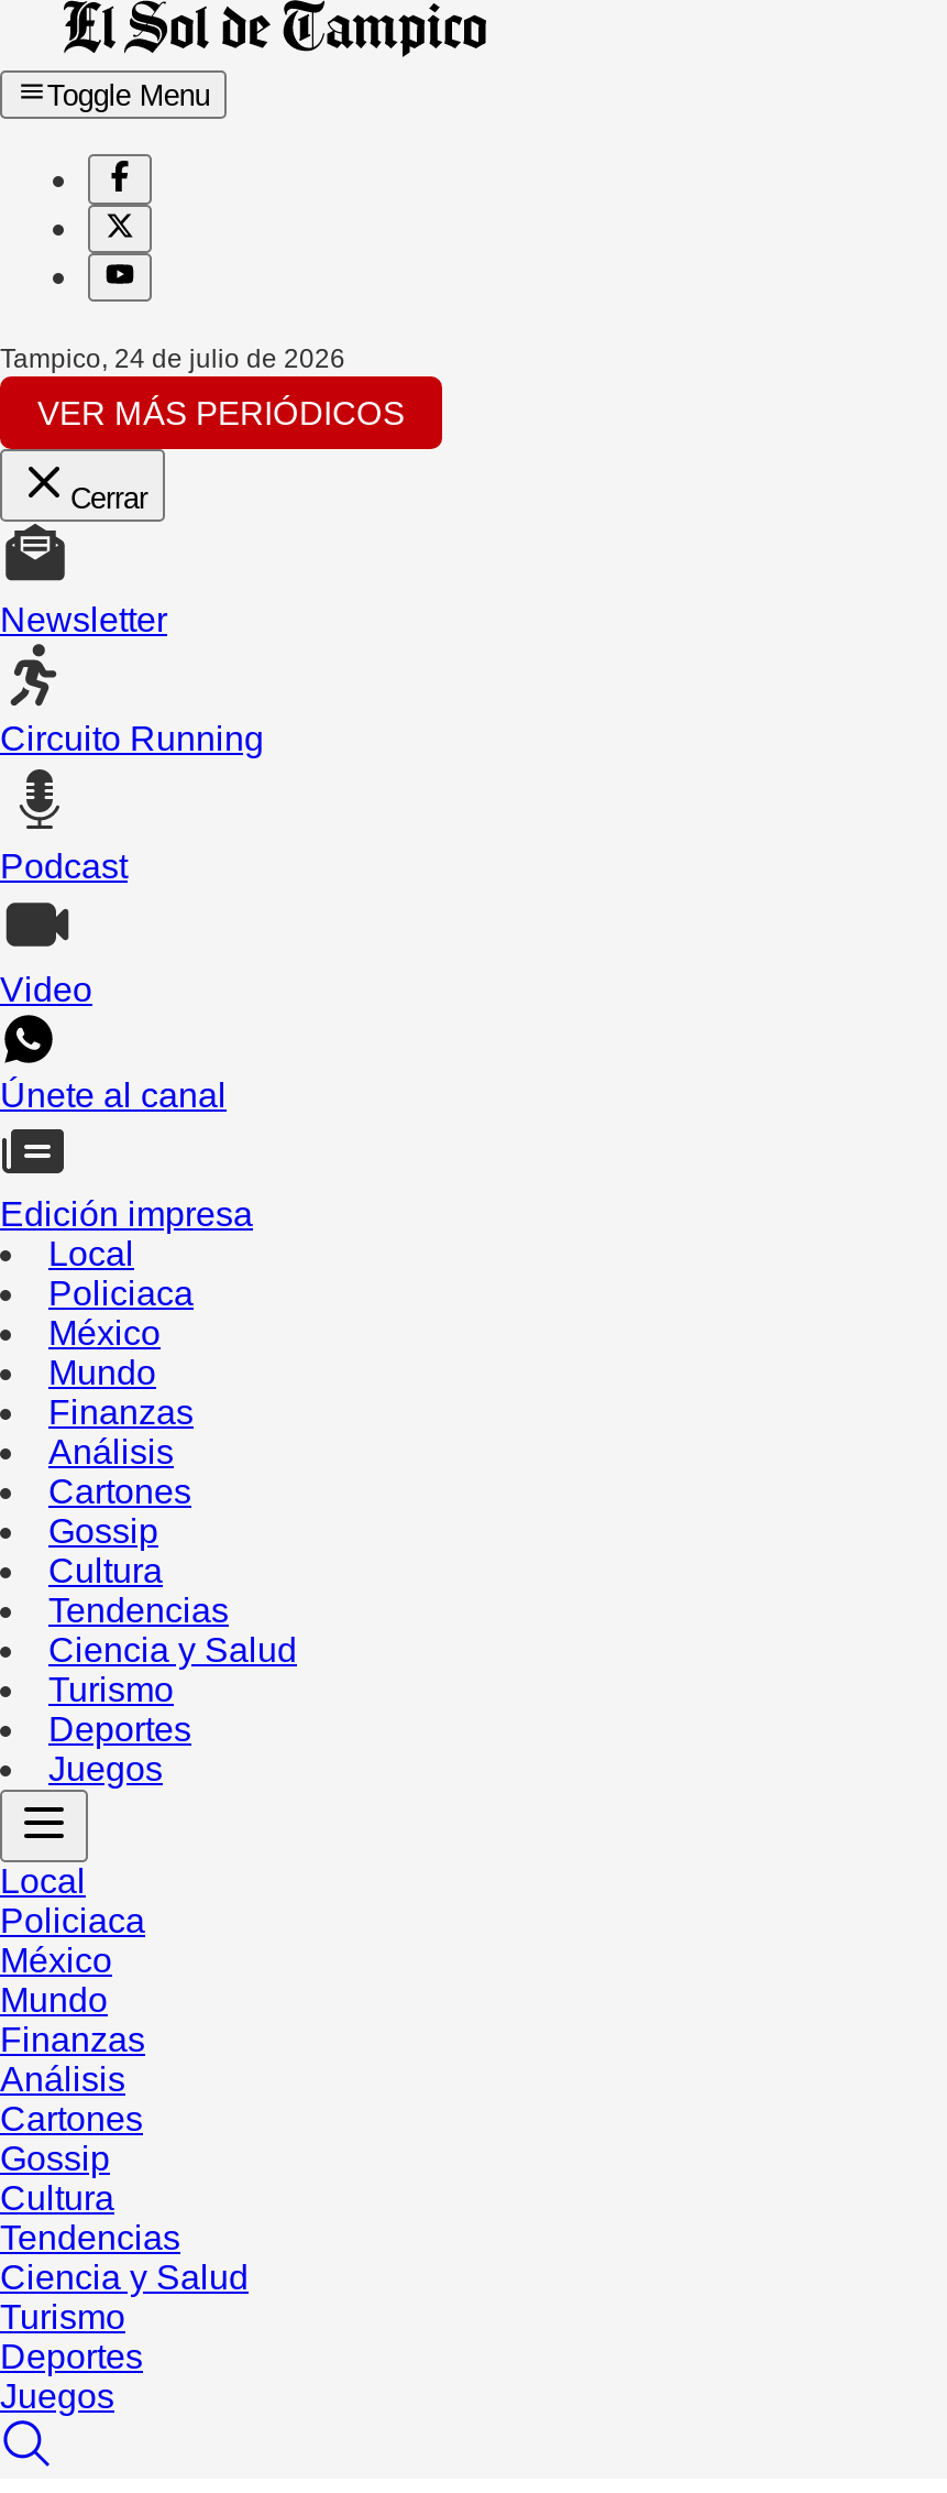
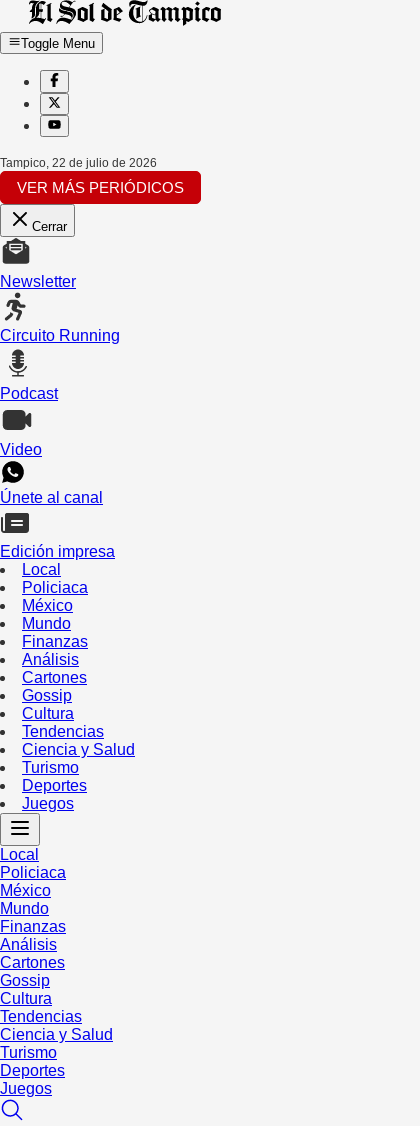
- Tampico, 24 de julio de 2026
+ Tampico, 22 de julio de 2026
